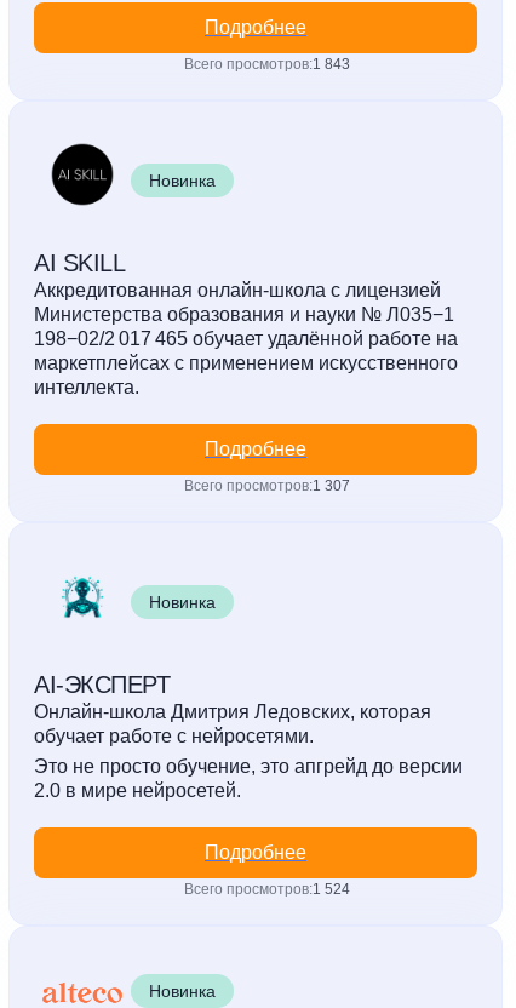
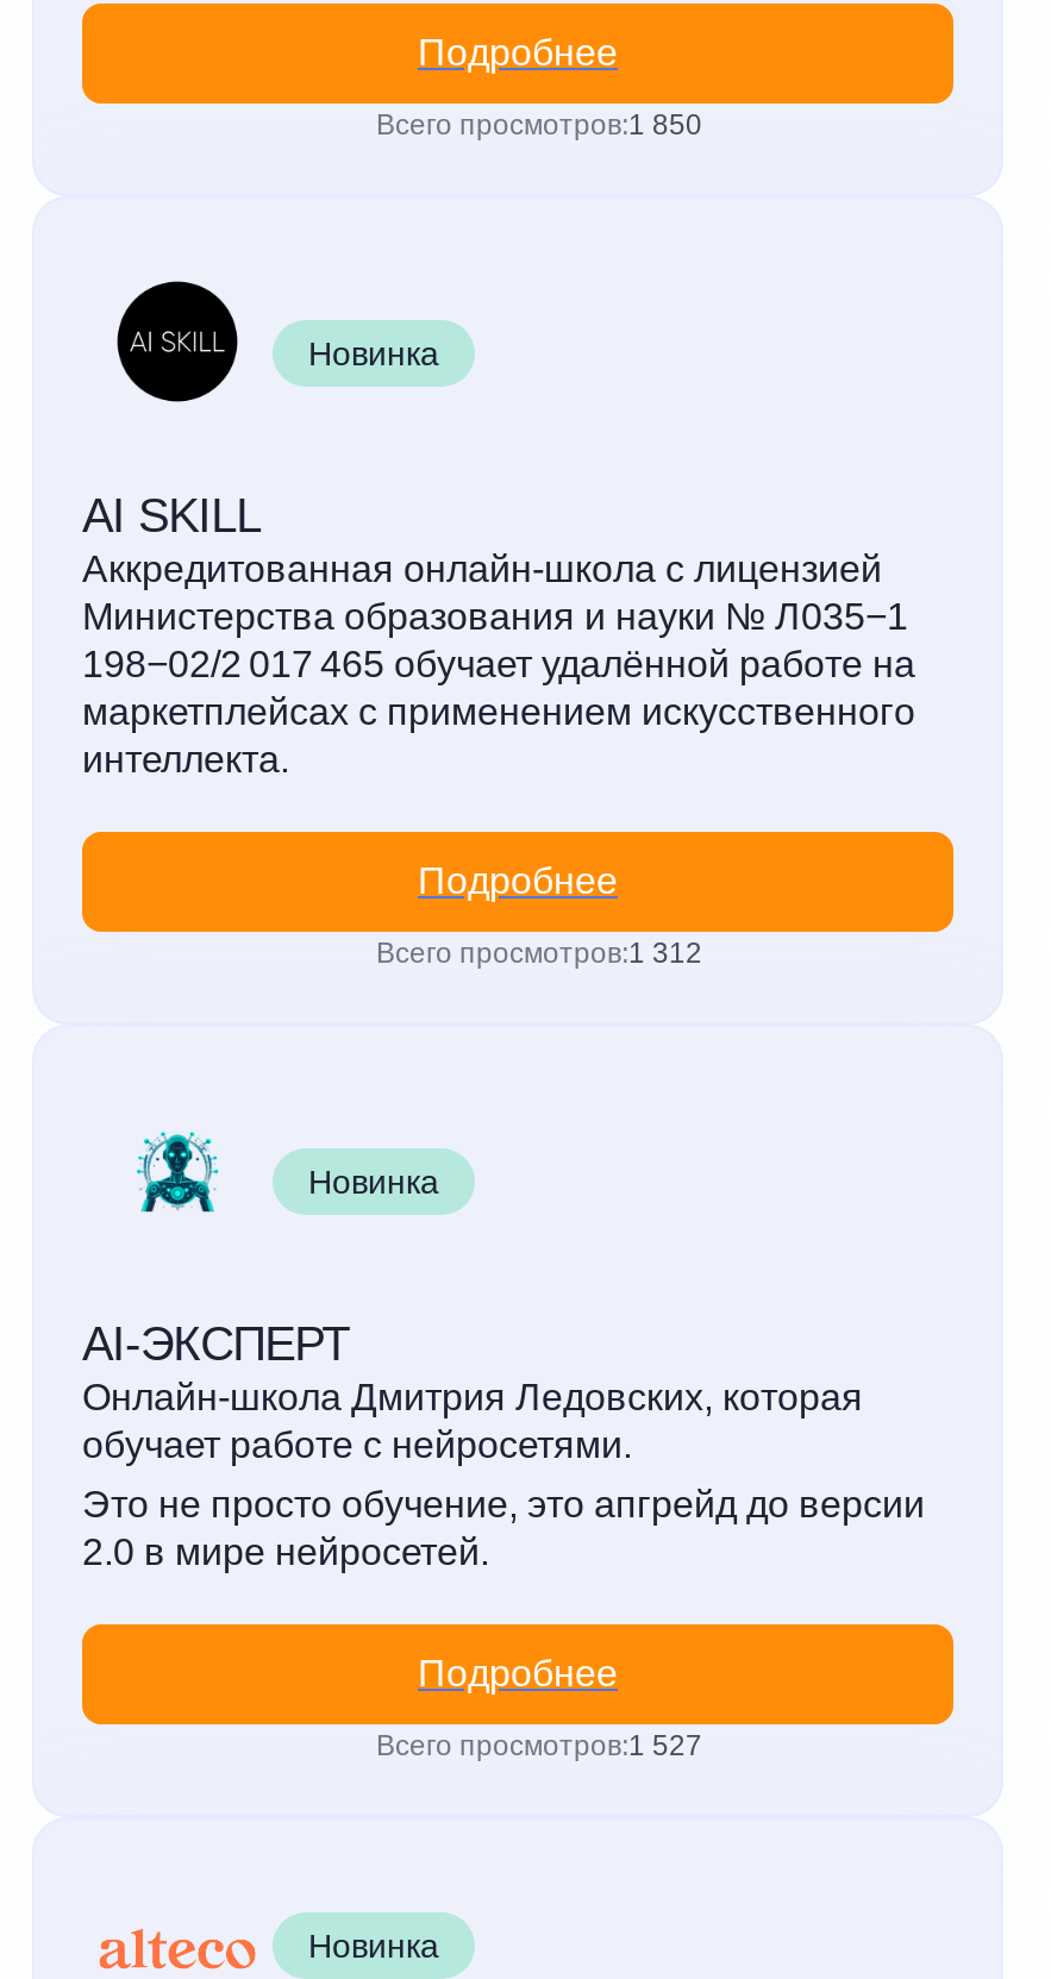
- Всего просмотров:1 843
+ Всего просмотров:1 850

- Всего просмотров:1 307
+ Всего просмотров:1 312

- Всего просмотров:1 524
+ Всего просмотров:1 527
